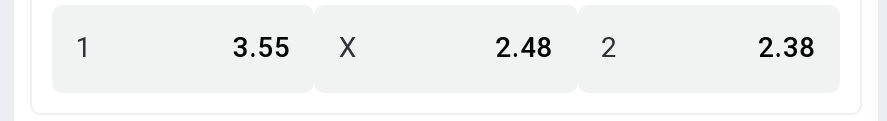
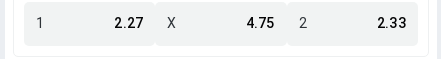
- 3.55 X
+ 2.27 X

- 2.48 2
+ 4.75 2

- 2.38
+ 2.33
